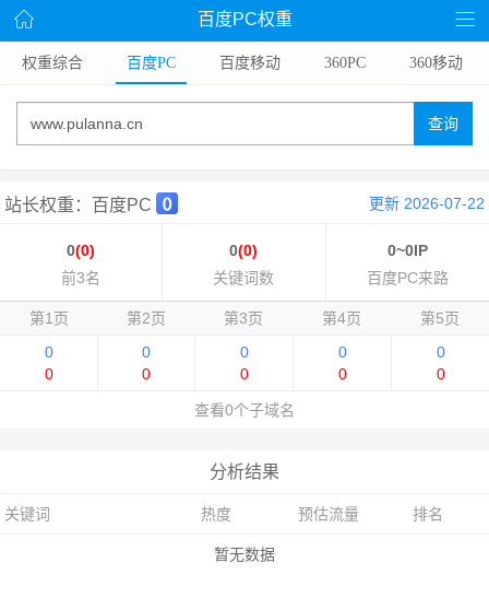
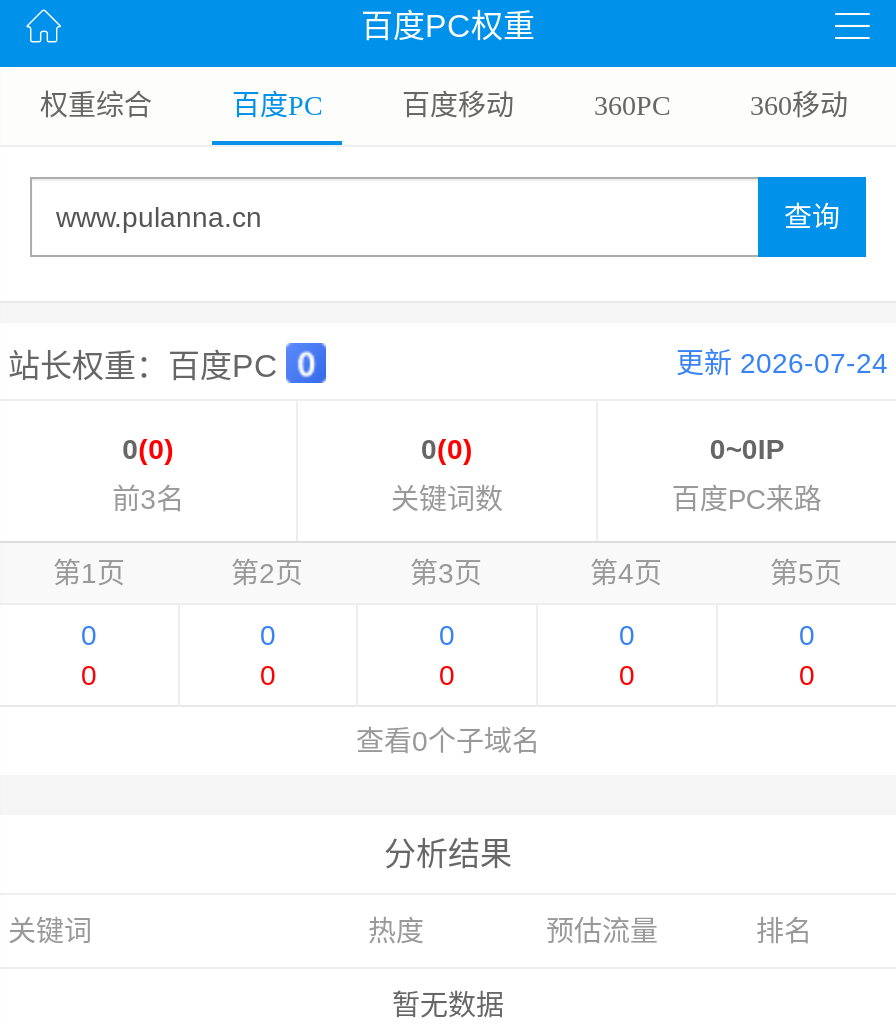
- 更新 2026-07-22
+ 更新 2026-07-24
